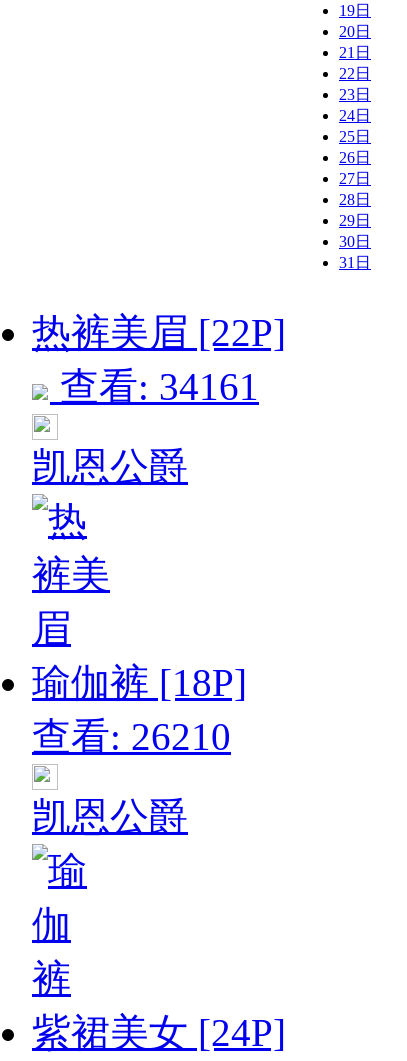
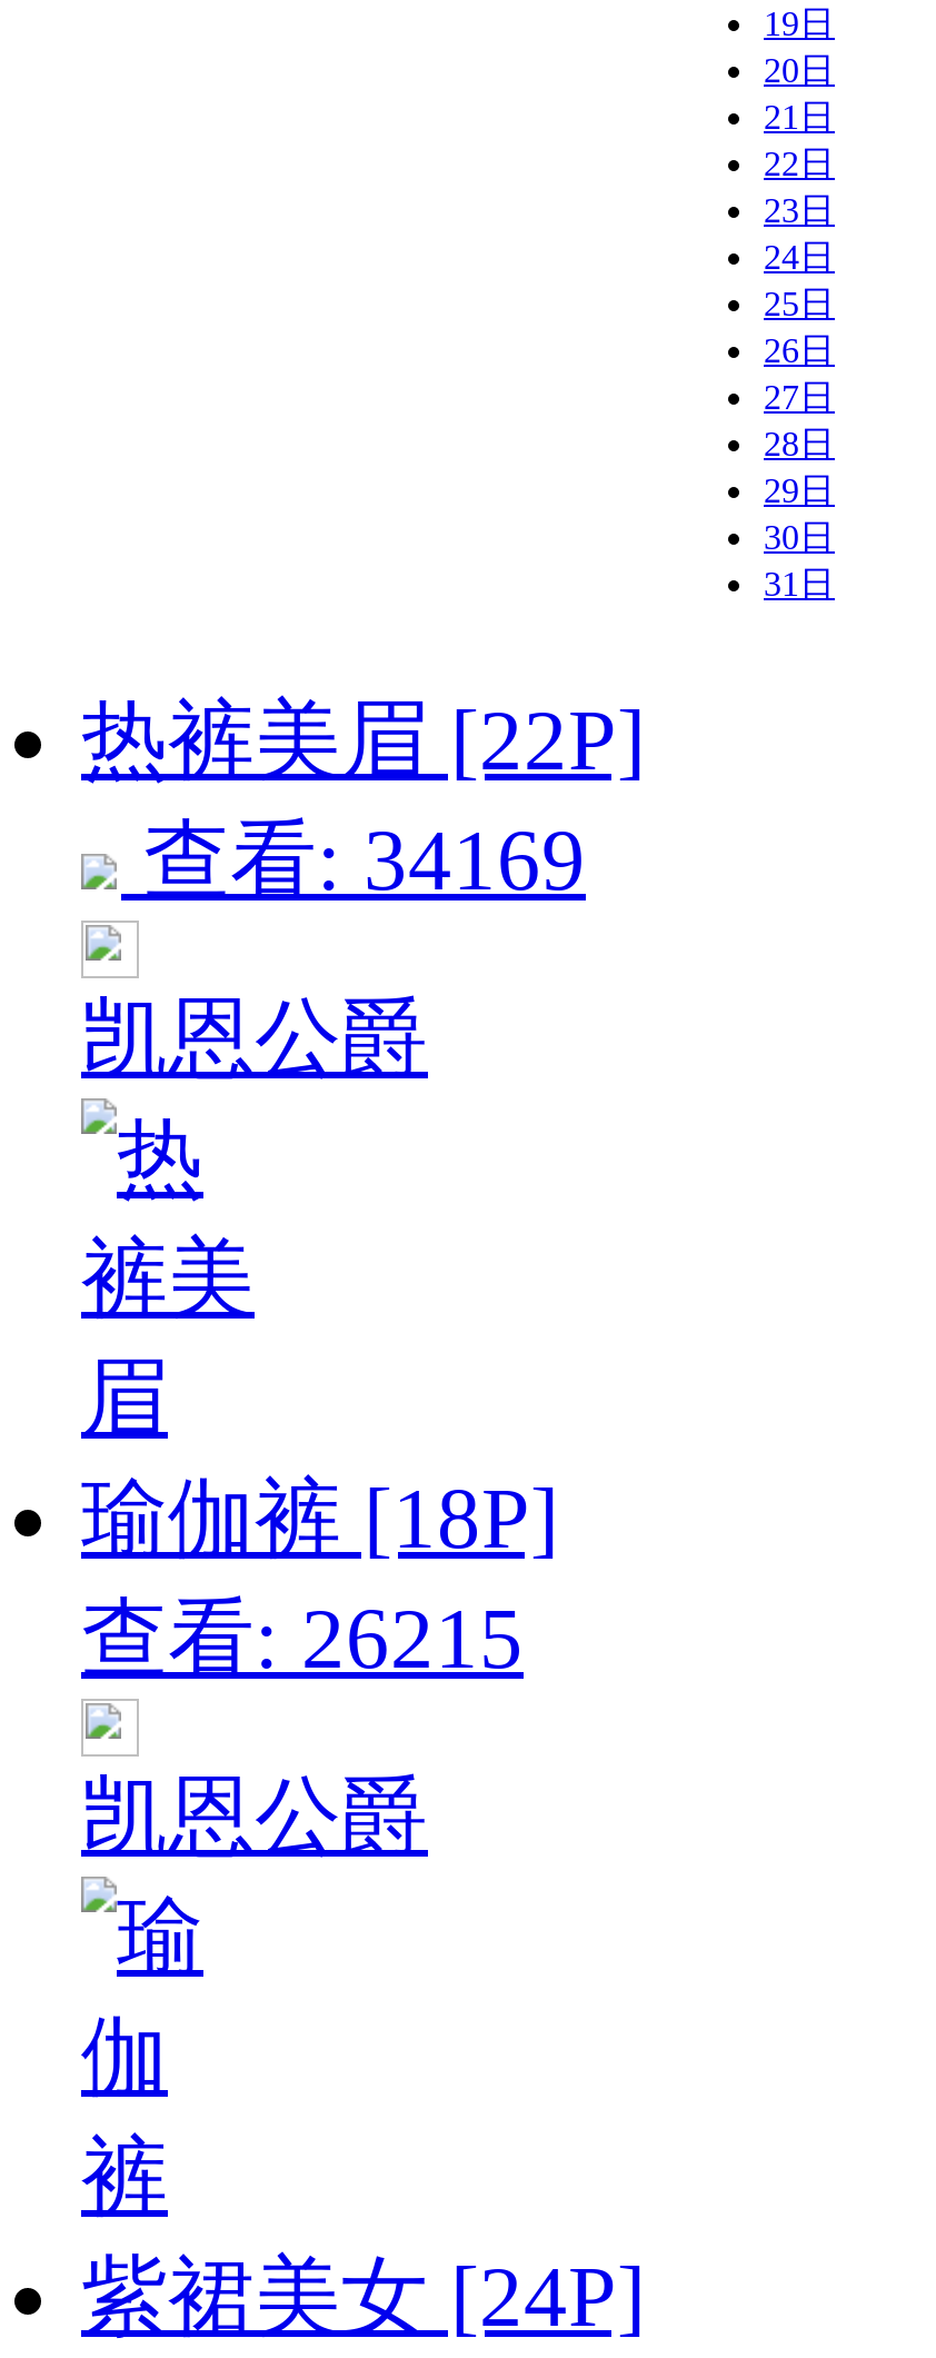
- 查看: 34161
+ 查看: 34169

- 查看: 26210
+ 查看: 26215
